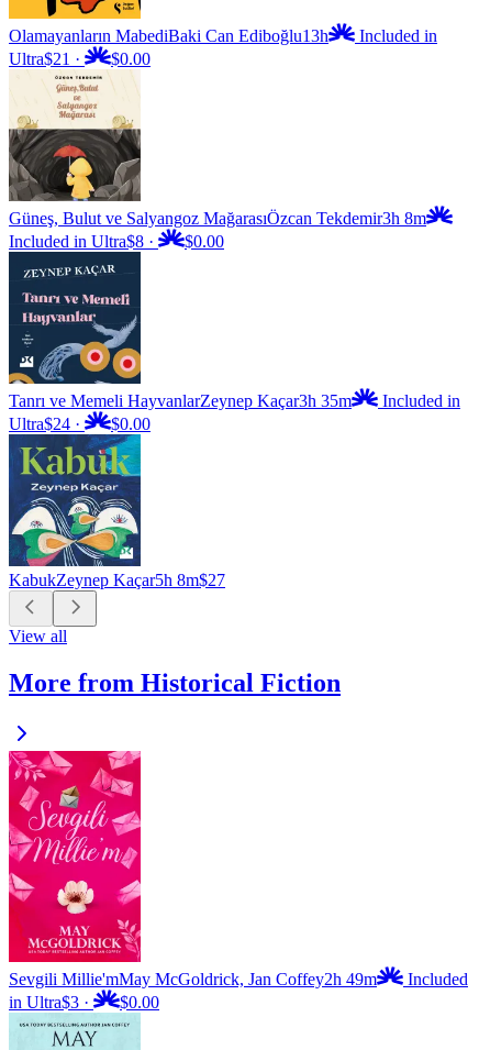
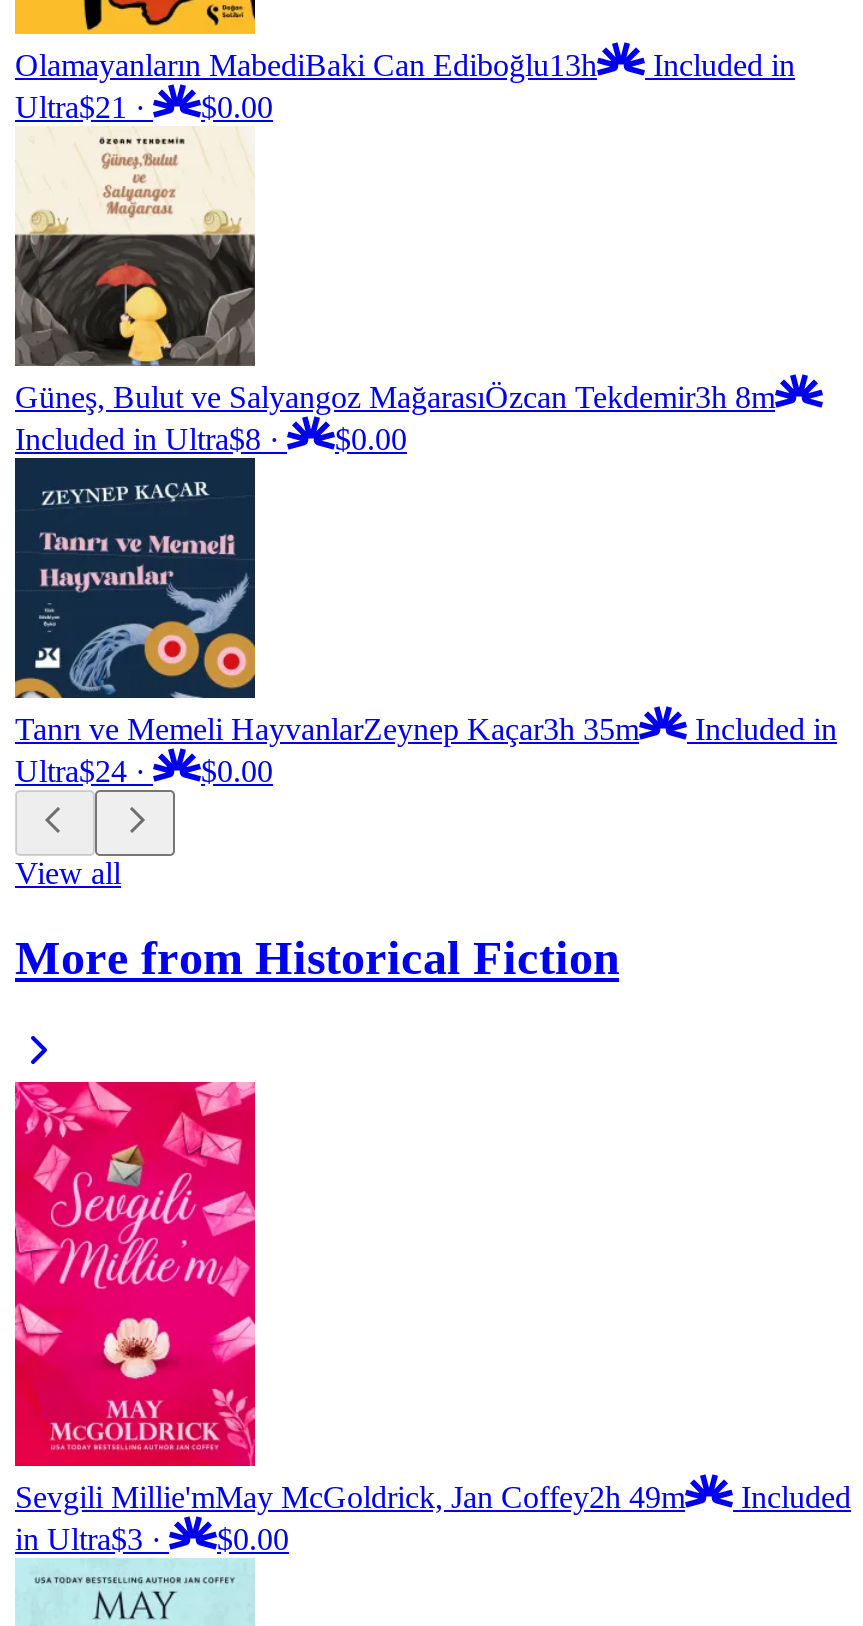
- [image]
- KabukZeynep Kaçar5h 8m$27
